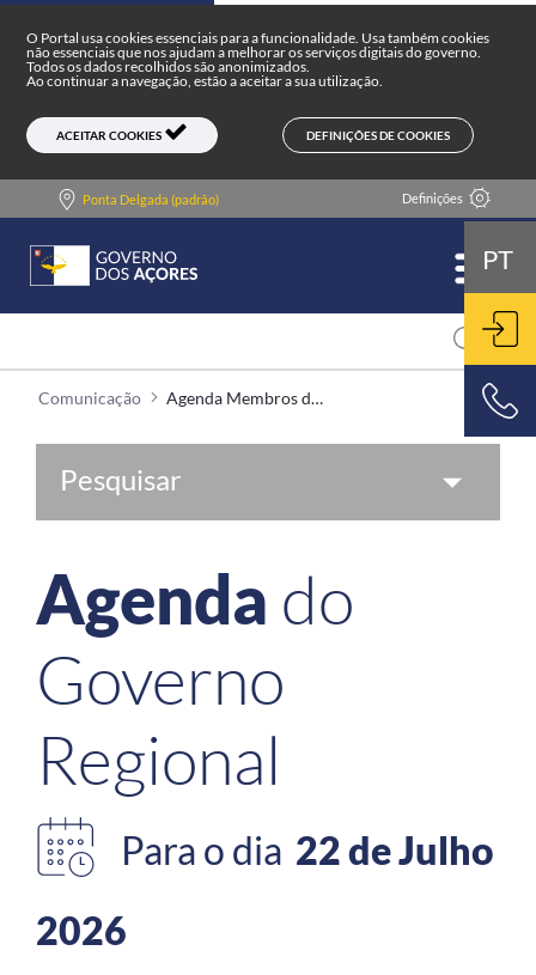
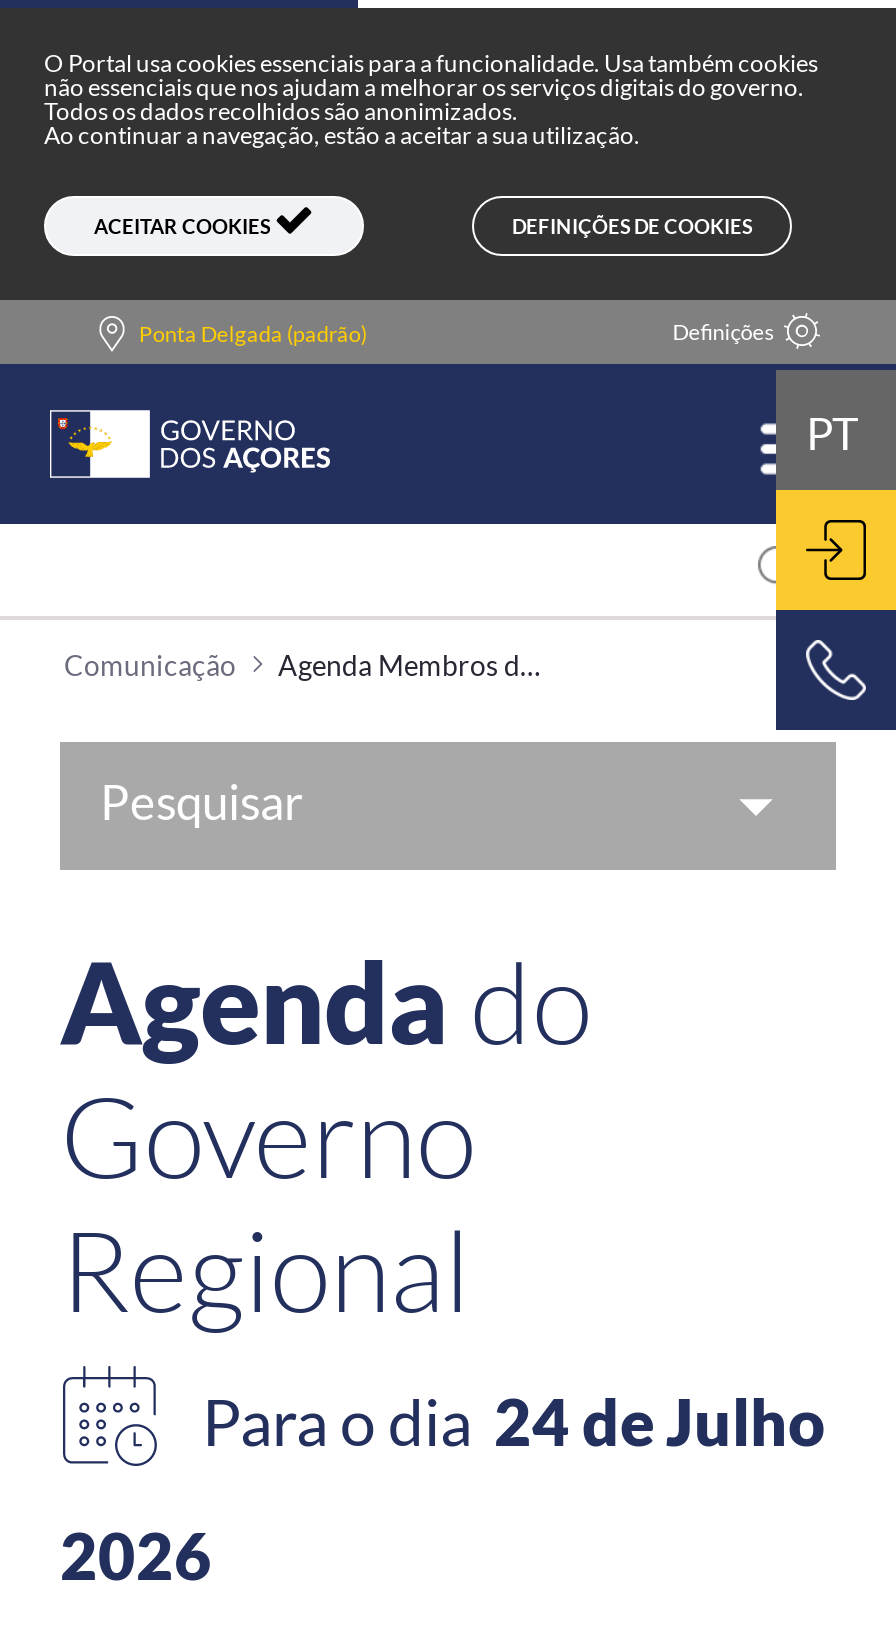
- Para o dia 22 de Julho
+ Para o dia 24 de Julho
